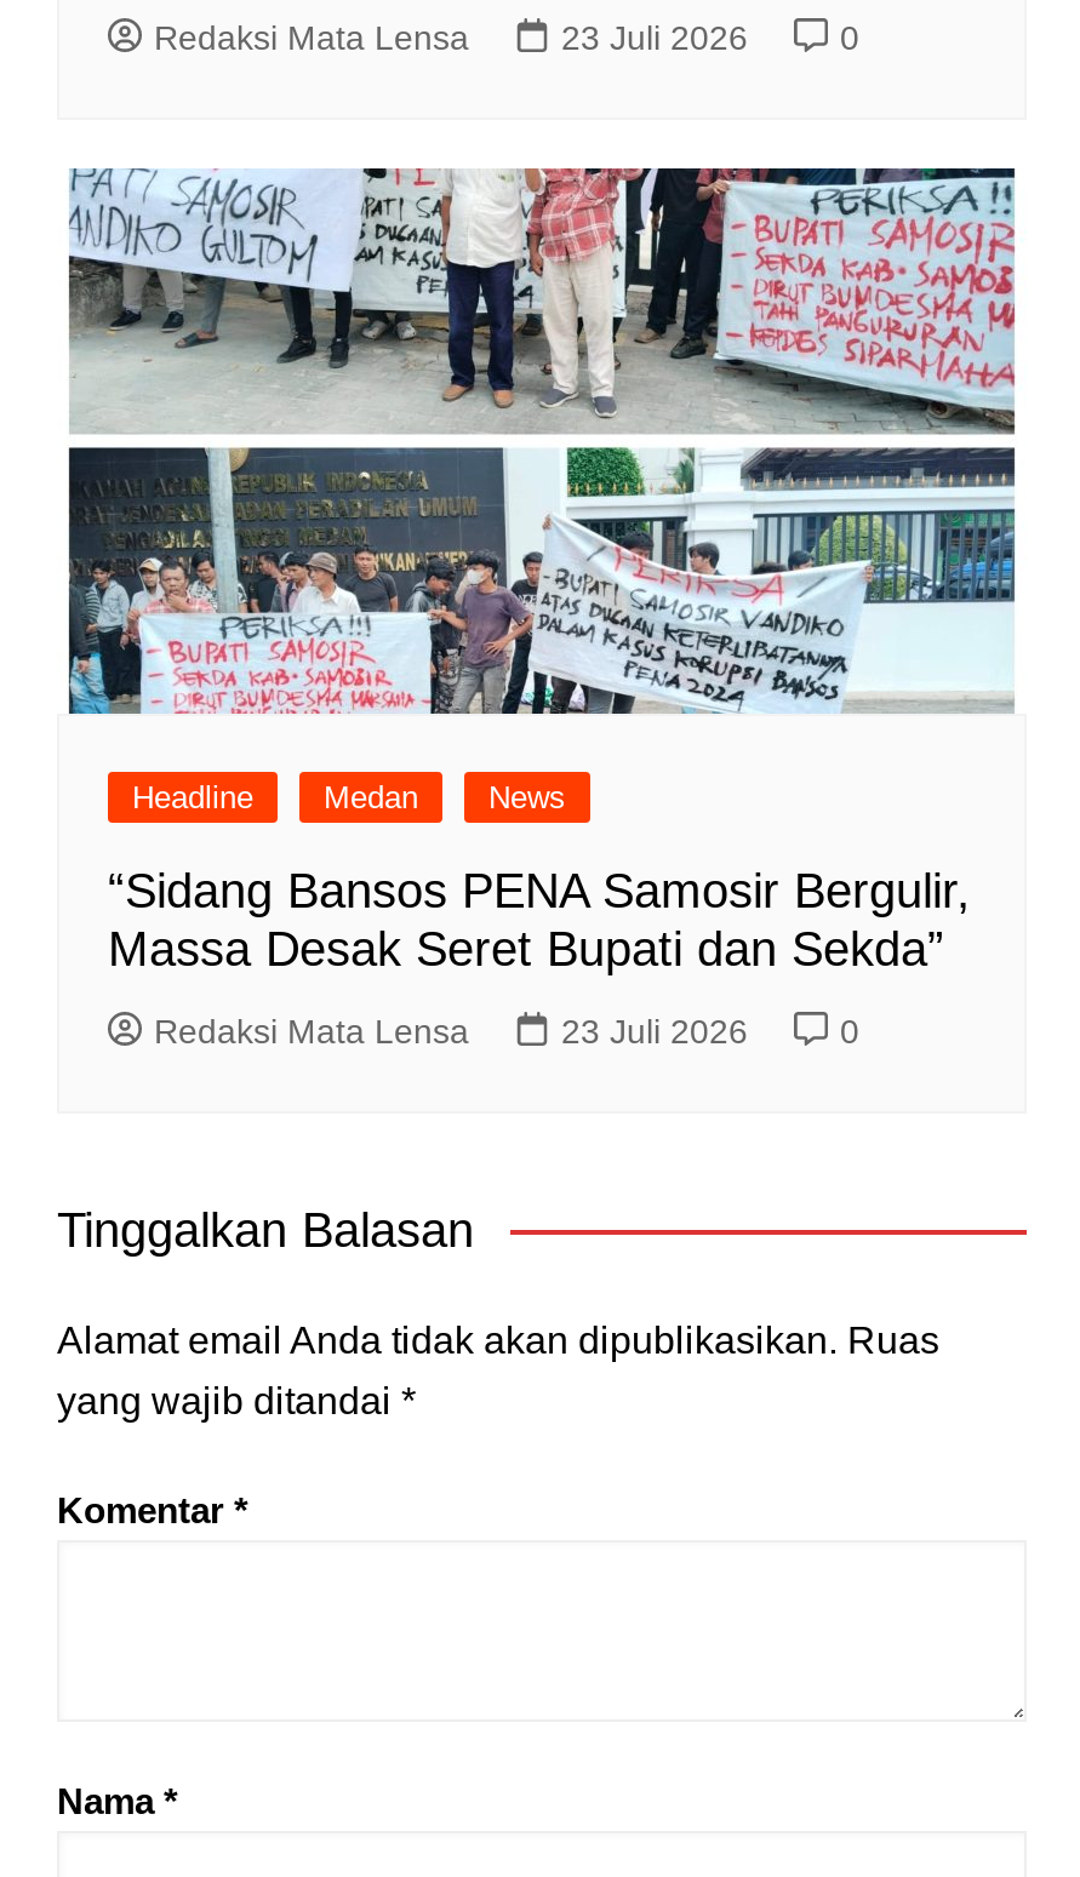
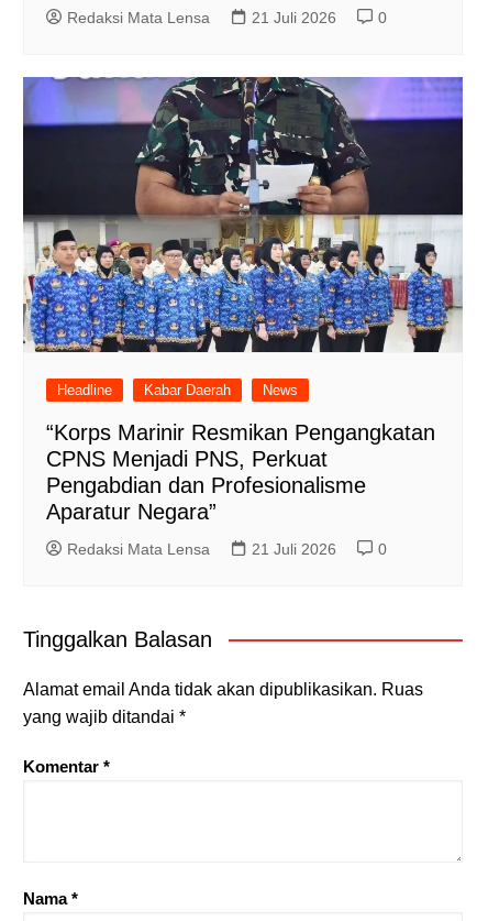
- 23 Juli 2026
+ 21 Juli 2026

- [image]
- Medan
+ [image]
+ Kabar Daerah

- “Sidang Bansos PENA Samosir Bergulir,
- Massa Desak Seret Bupati dan Sekda”
+ “Korps Marinir Resmikan Pengangkatan
+ CPNS Menjadi PNS, Perkuat
+ Pengabdian dan Profesionalisme
+ Aparatur Negara”

- 23 Juli 2026
+ 21 Juli 2026
